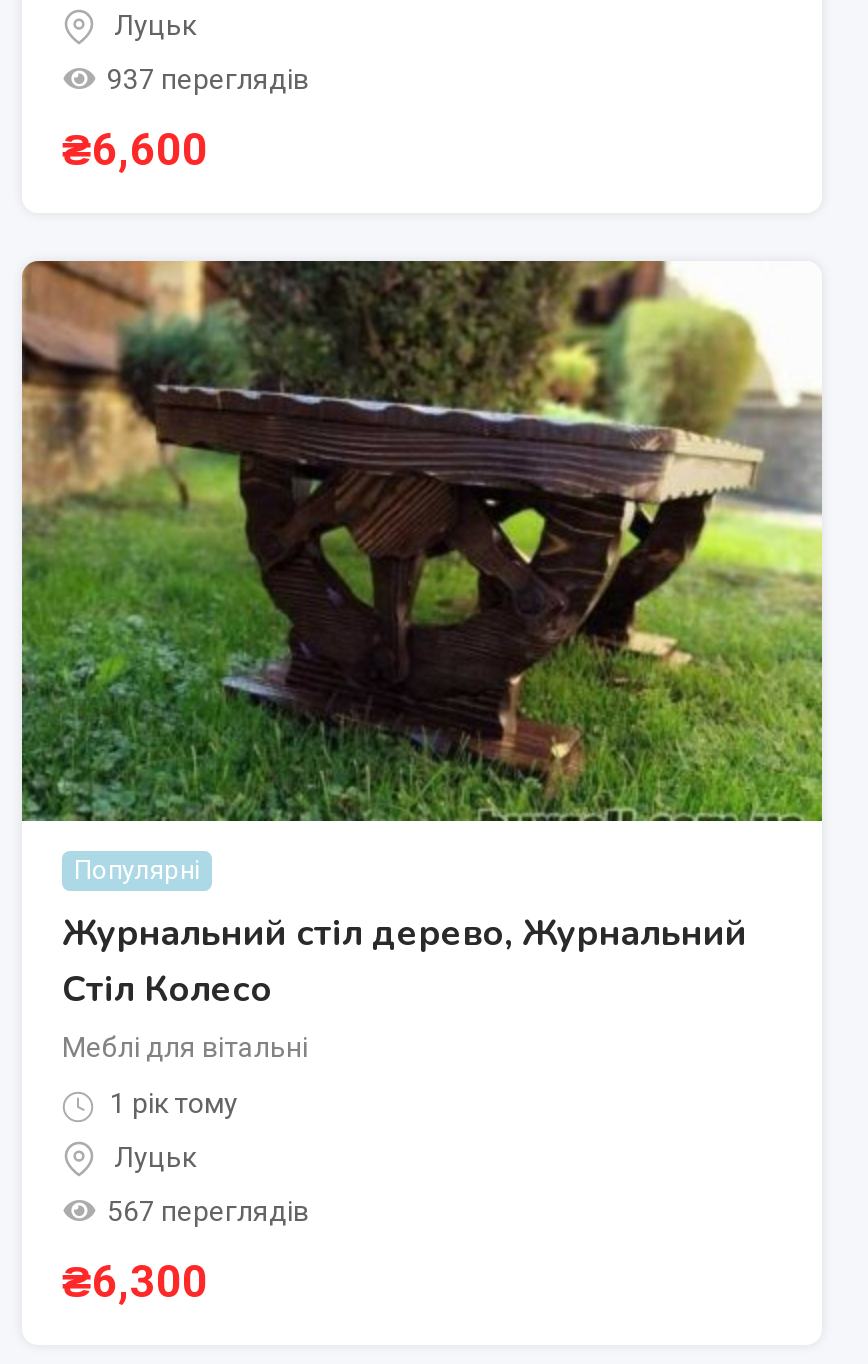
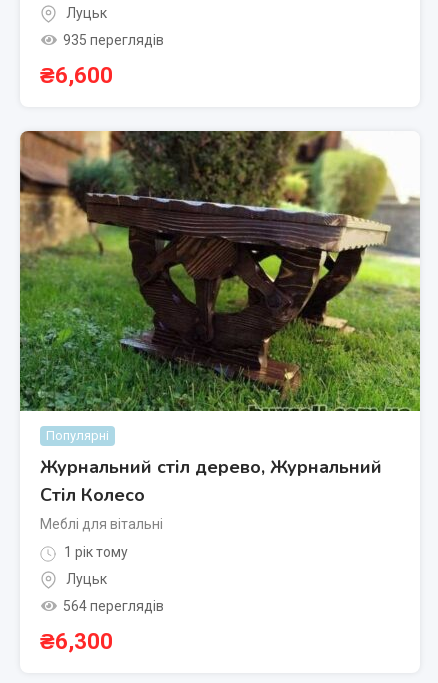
- 937 переглядів
+ 935 переглядів

- 567 переглядів
+ 564 переглядів
